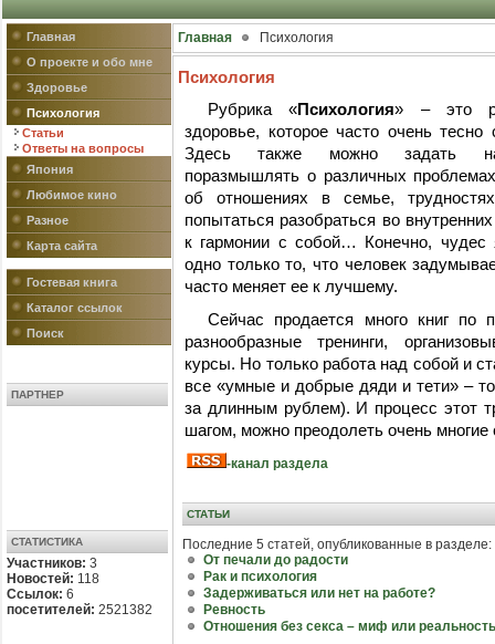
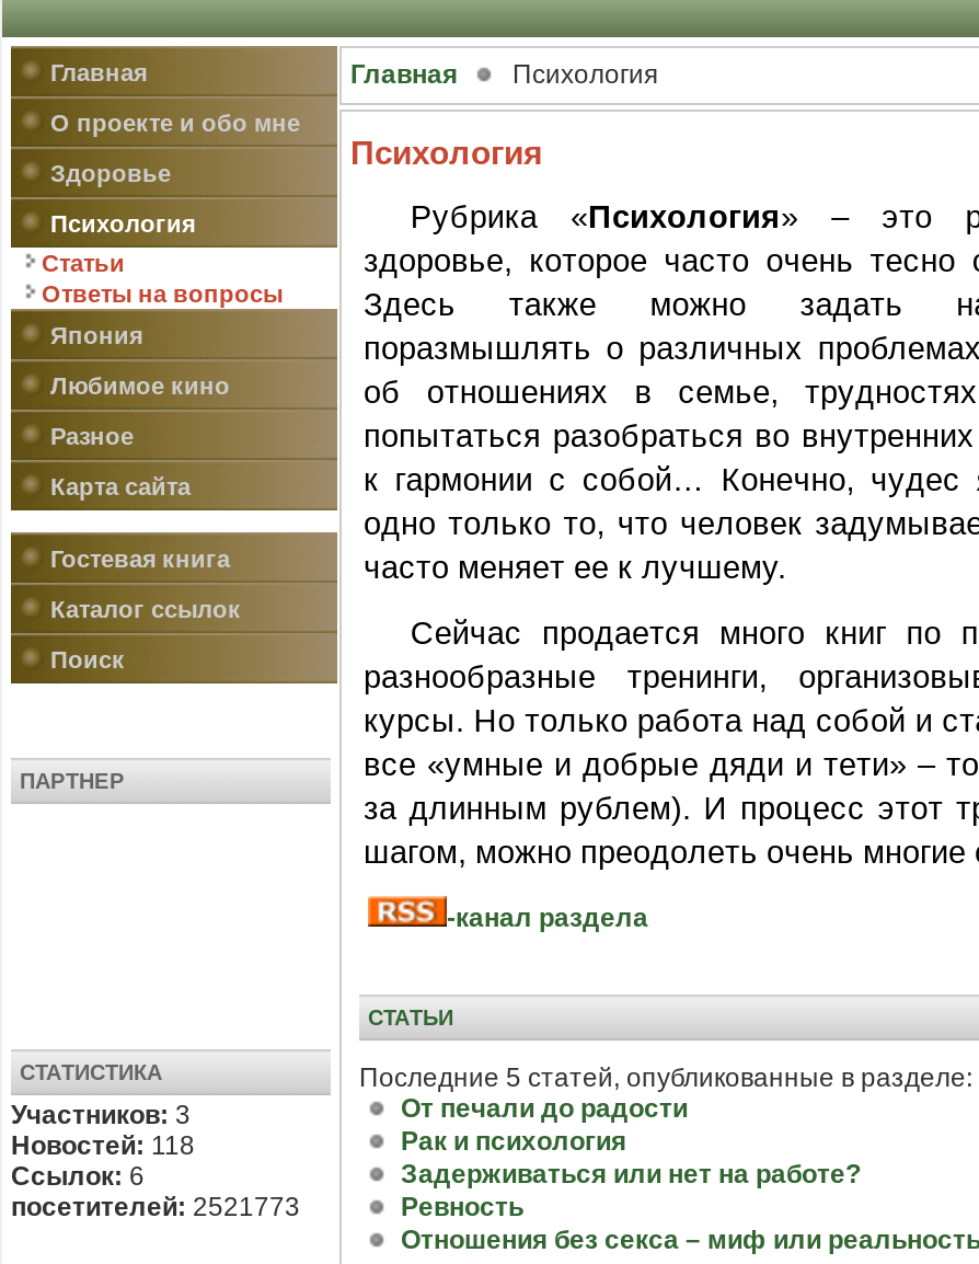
- посетителей: 2521382
+ посетителей: 2521773
